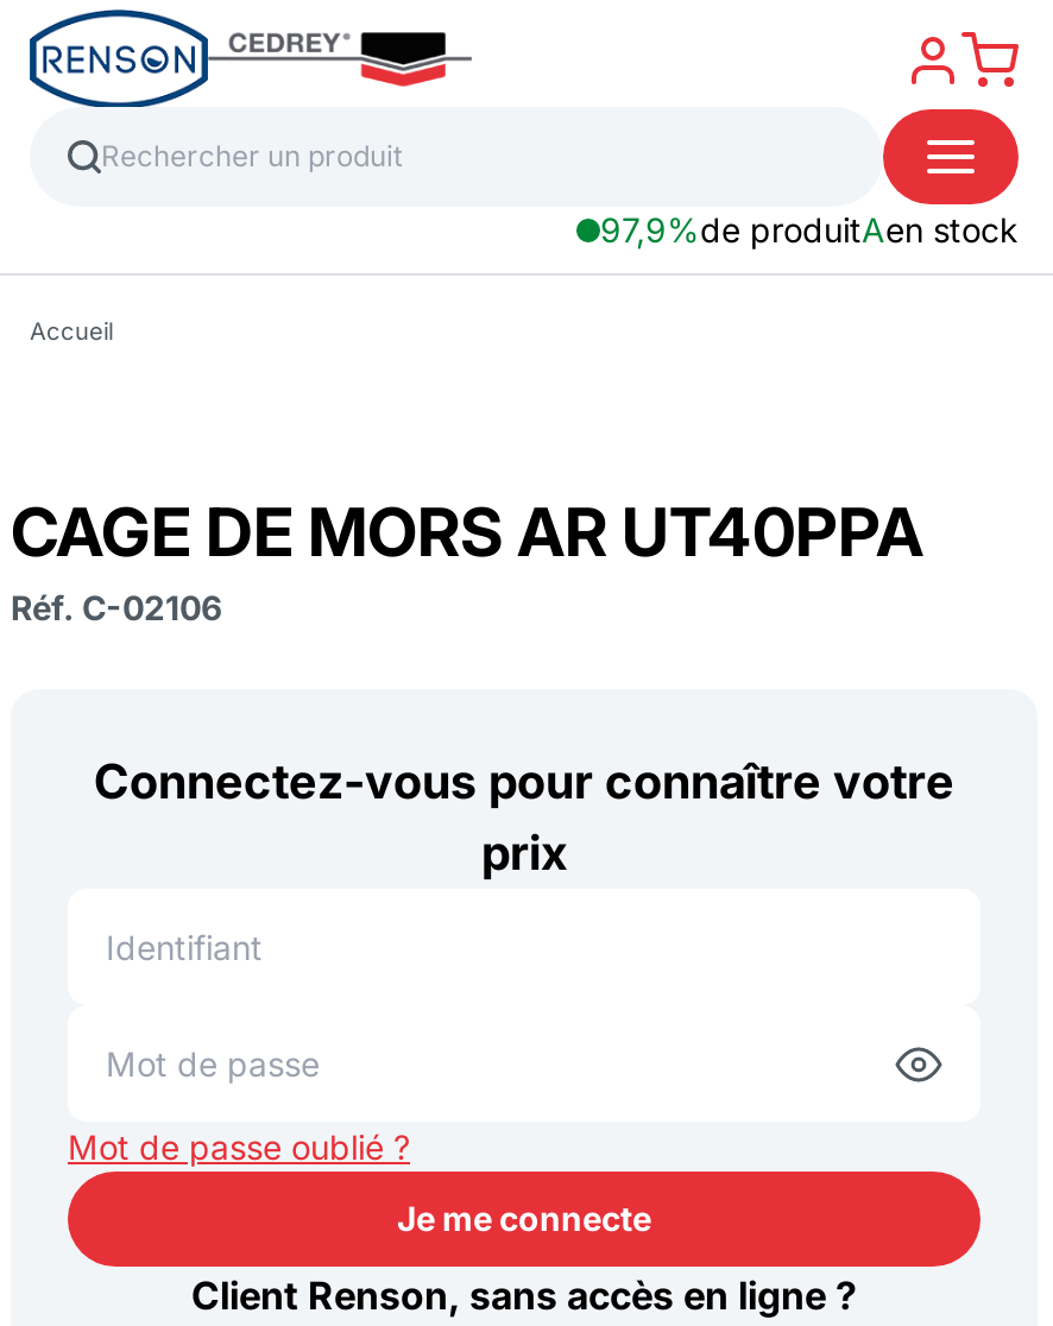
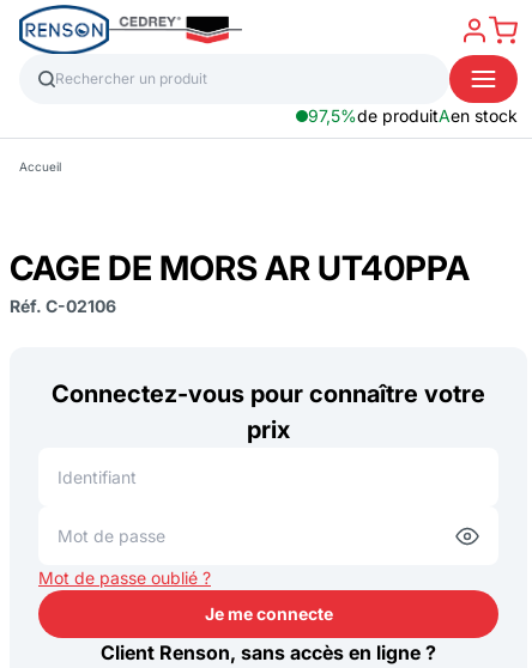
- 97,9%de produitAen stock
+ 97,5%de produitAen stock
